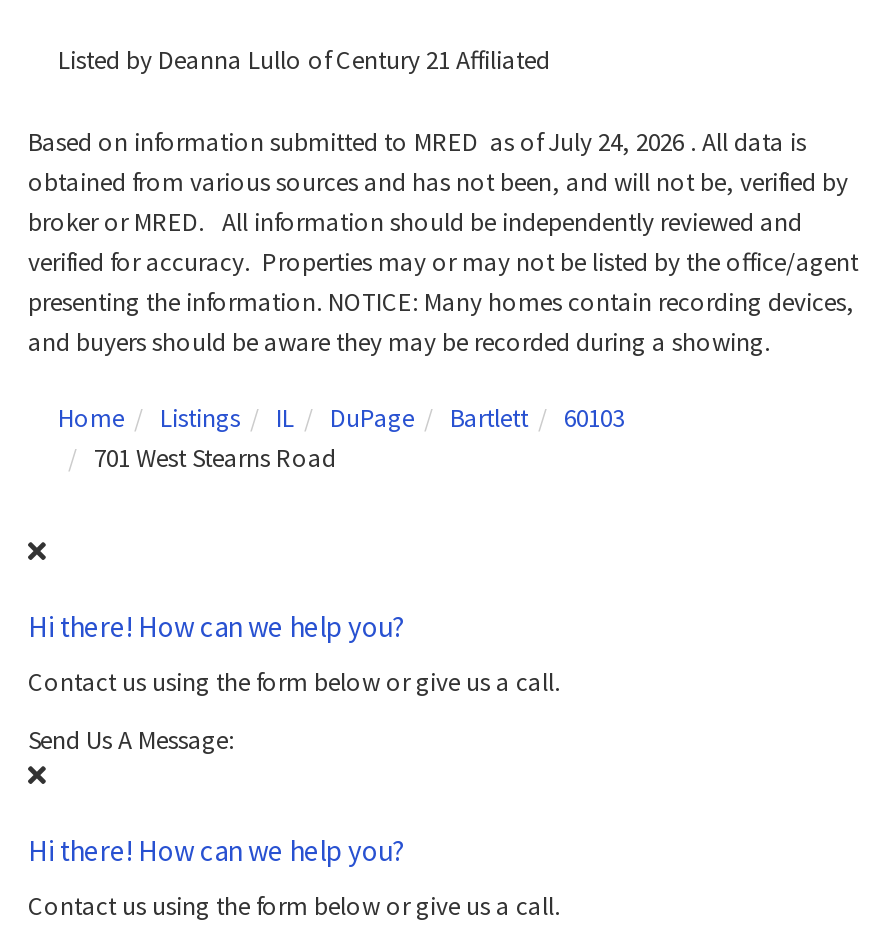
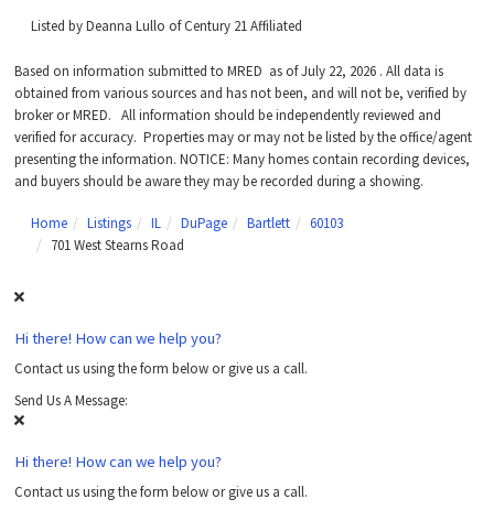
- Based on information submitted to MRED as of July 24, 2026 . All data is
+ Based on information submitted to MRED as of July 22, 2026 . All data is
